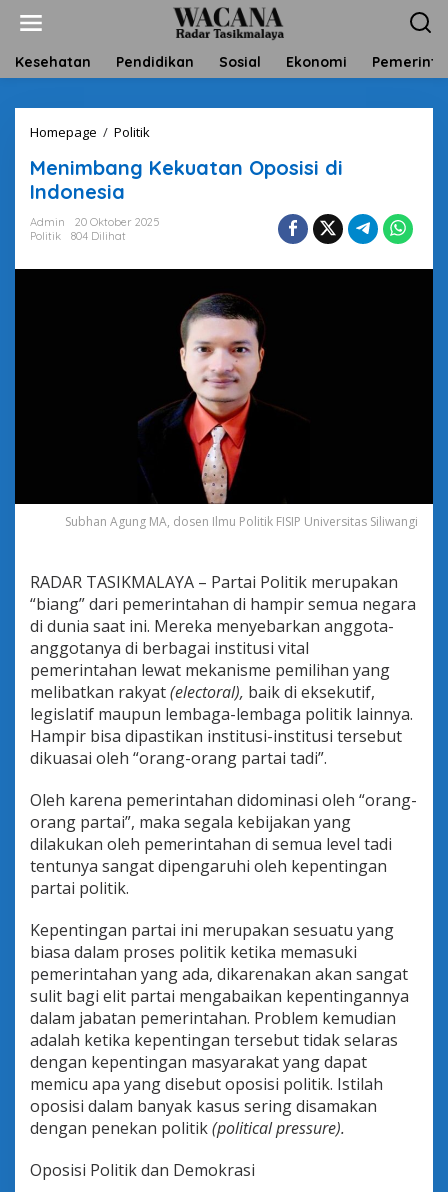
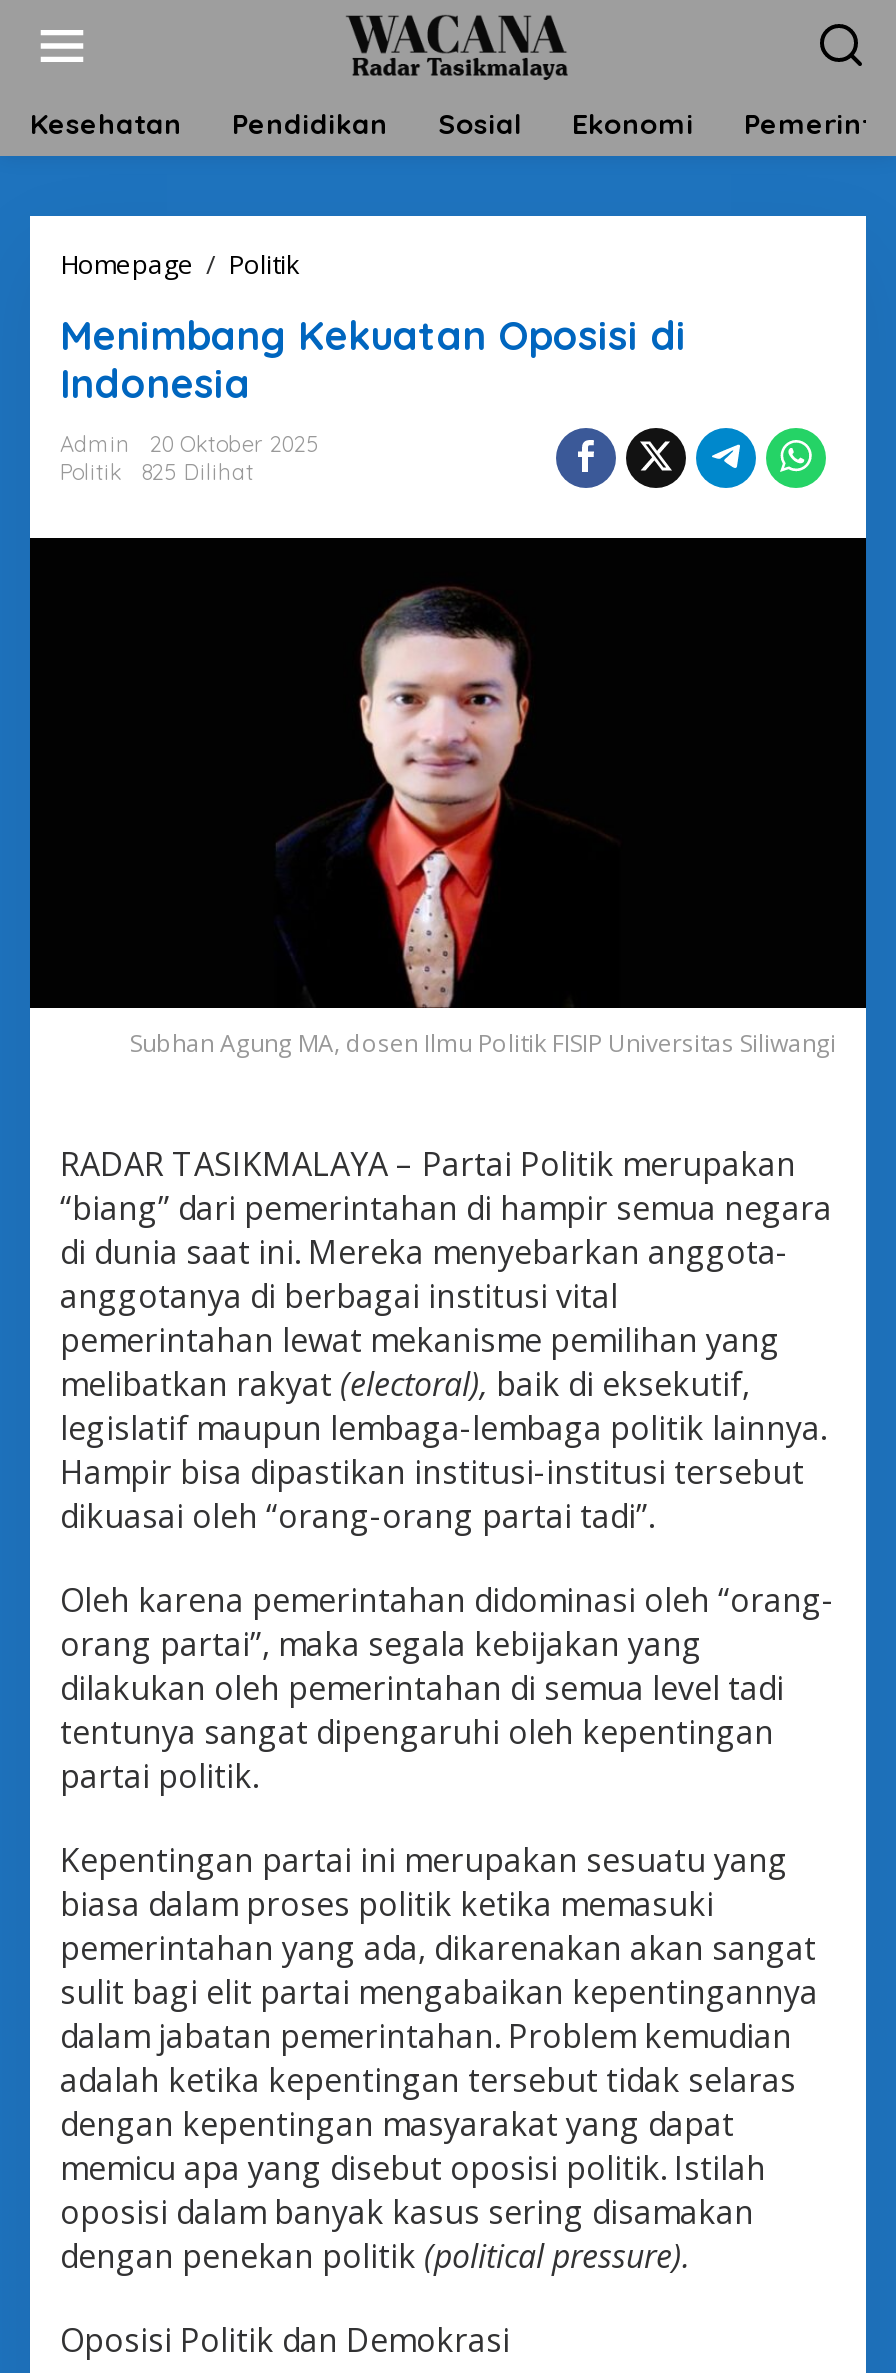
- 804 Dilihat
+ 825 Dilihat
